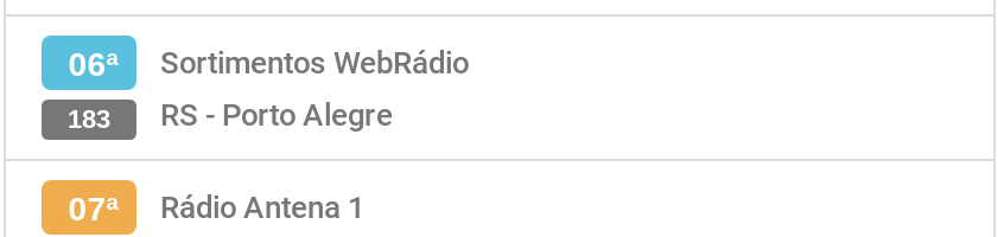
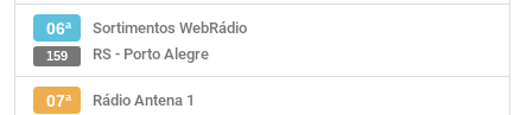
- 183 RS - Porto Alegre
+ 159 RS - Porto Alegre
